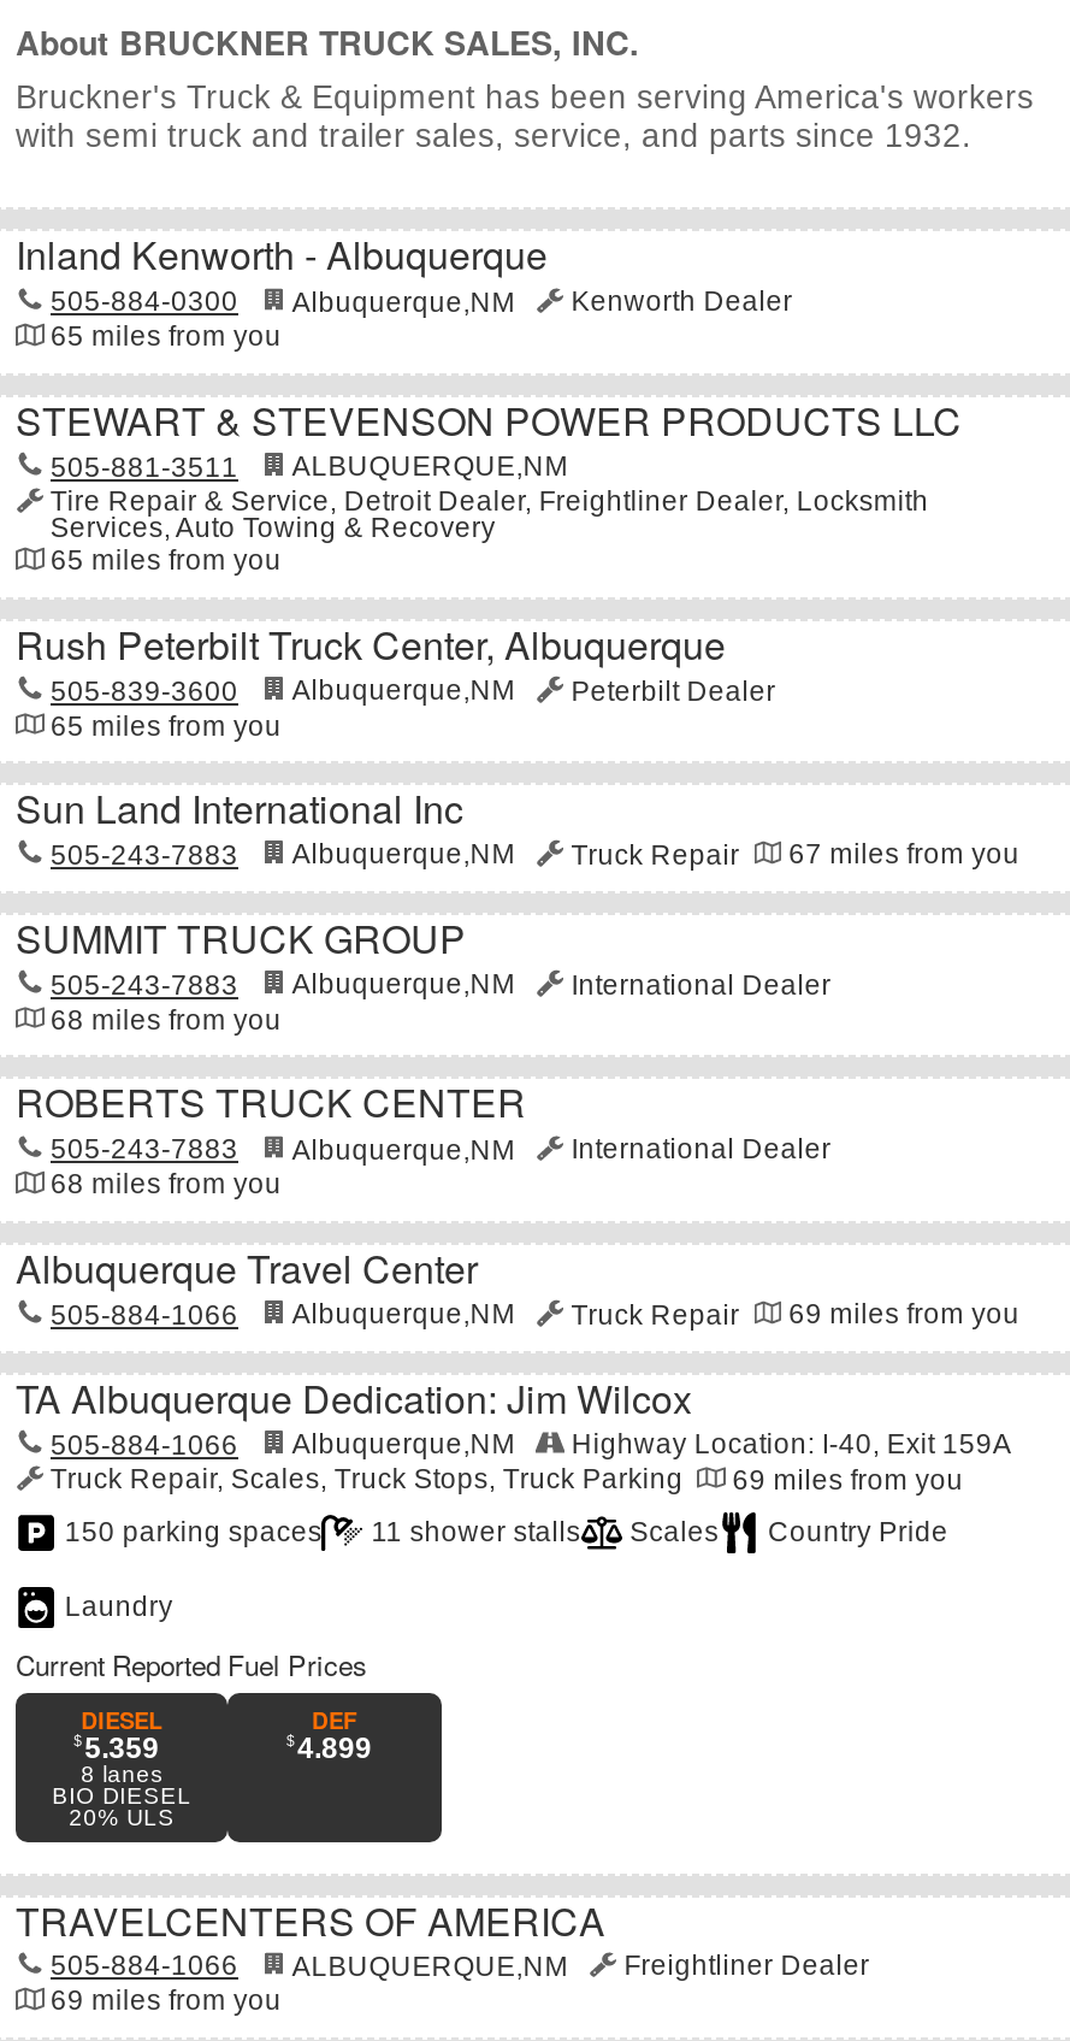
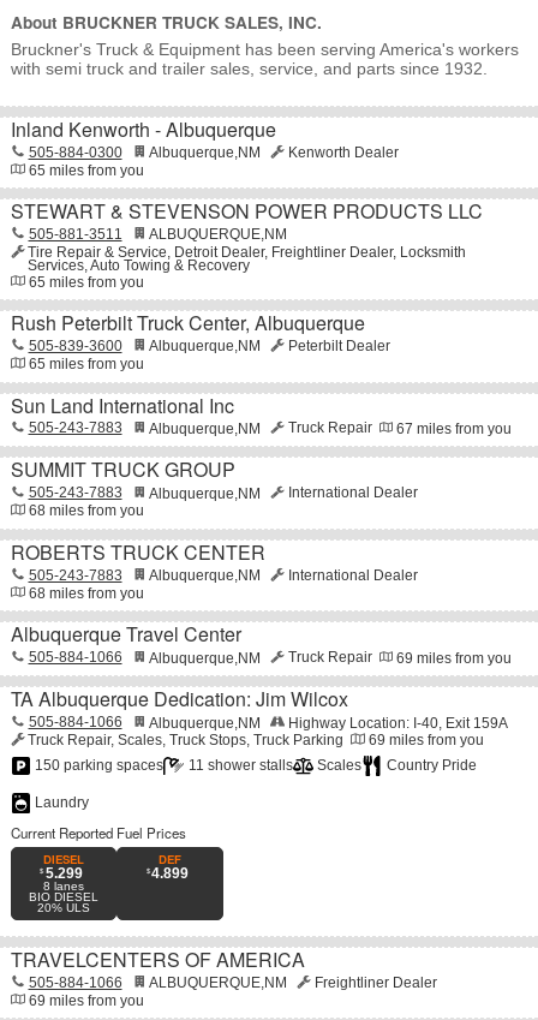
- 5.359
+ 5.299
